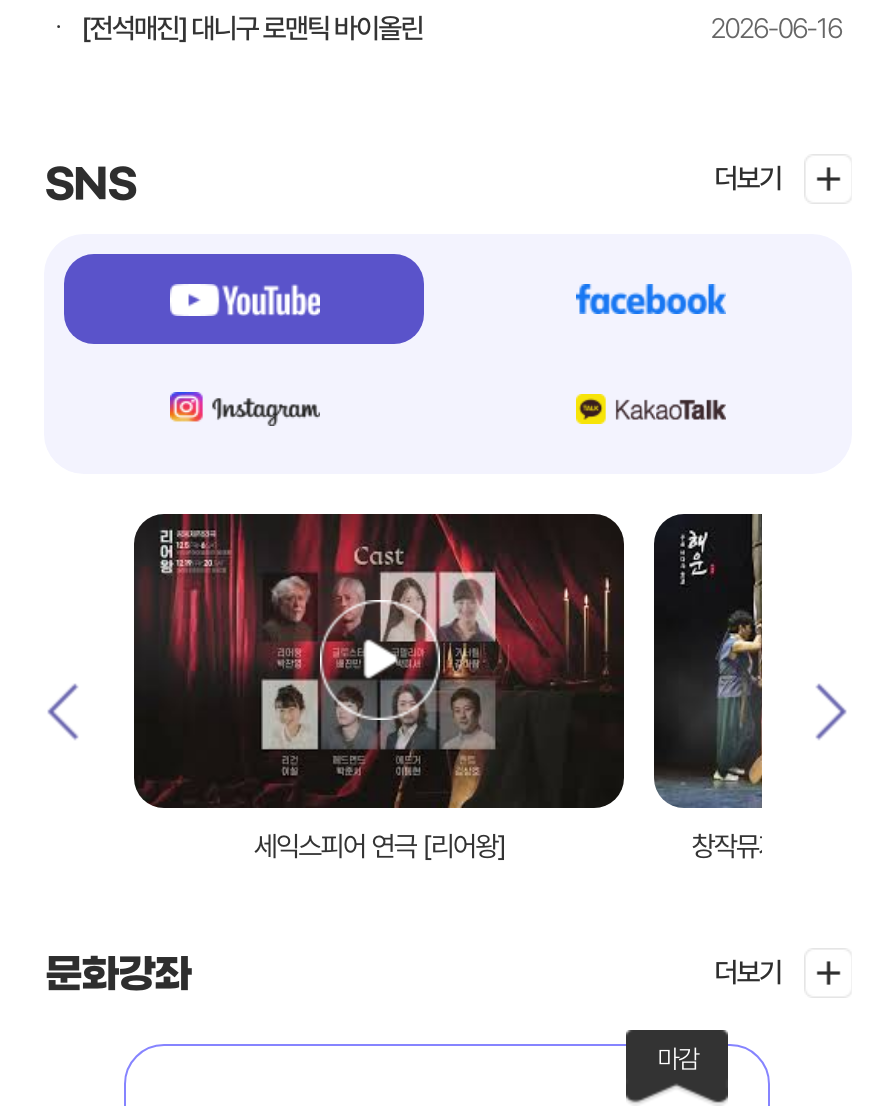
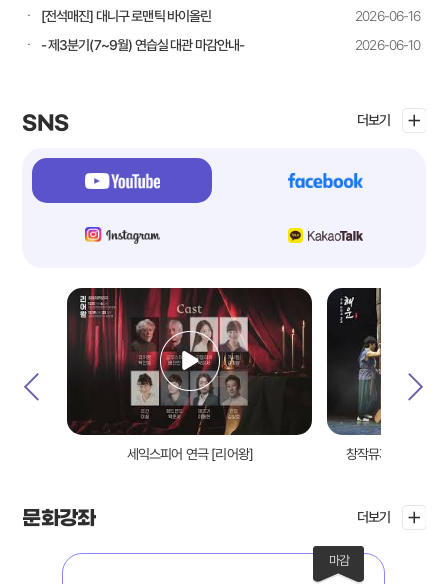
+ - 제3분기(7~9월) 연습실 대관 마감안내-
+ 2026-06-10
